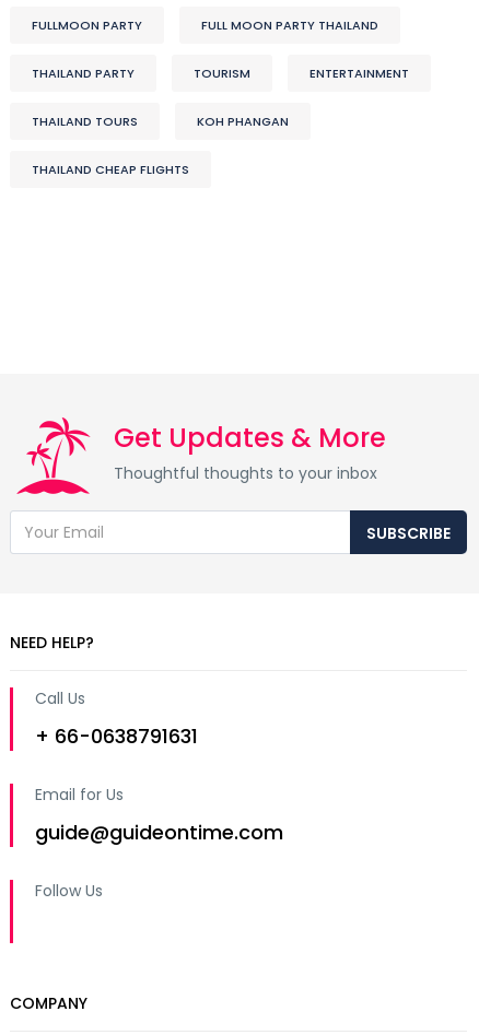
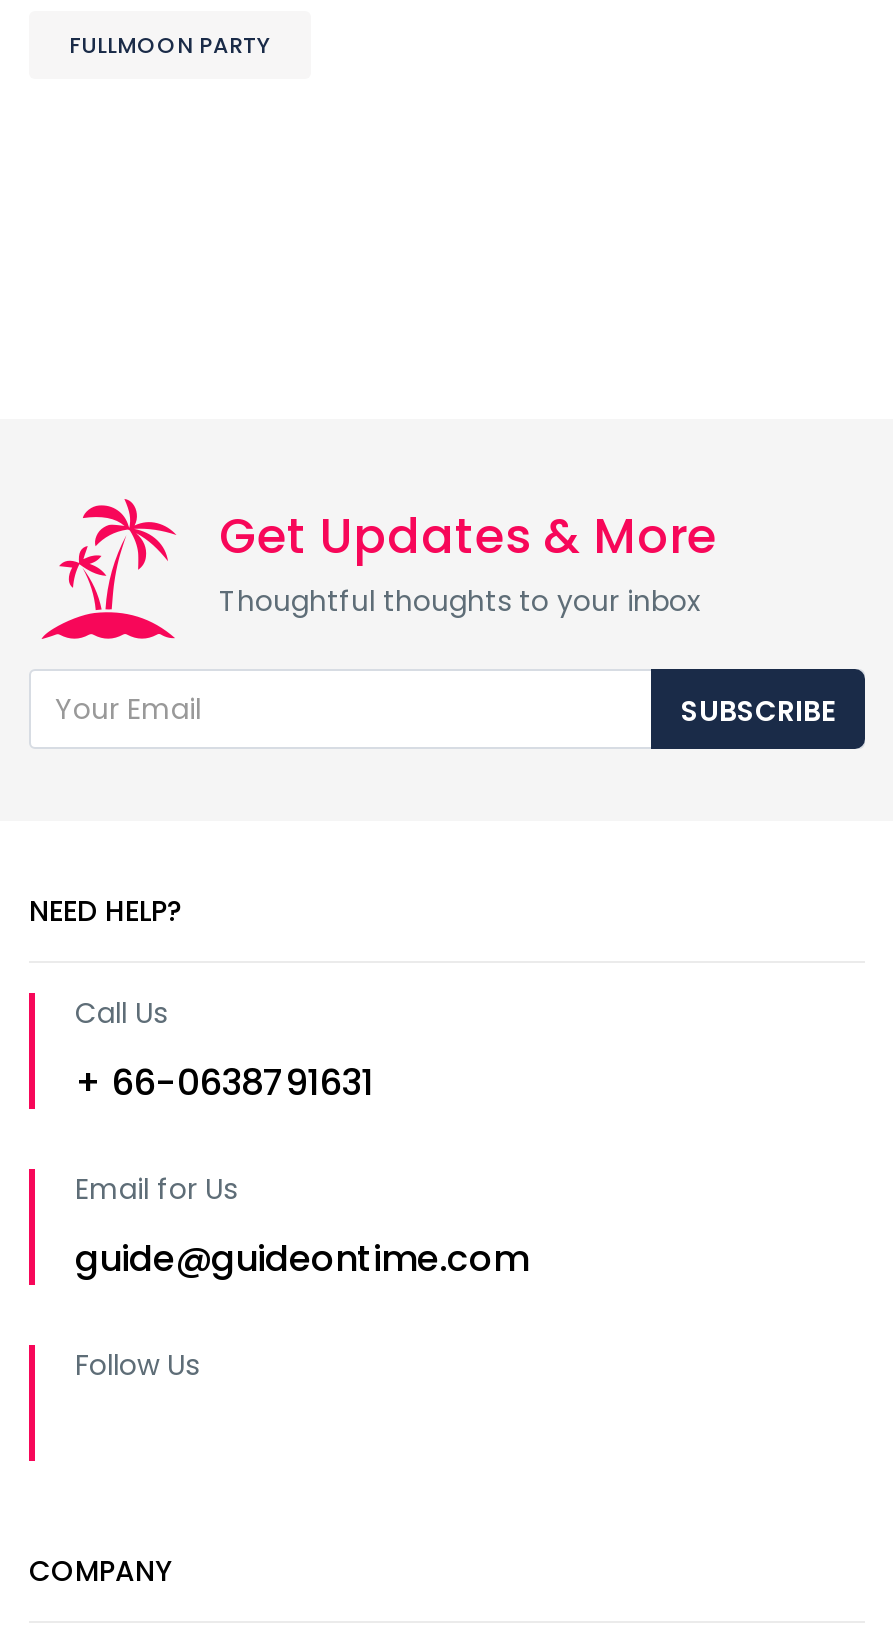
- FULL MOON PARTY THAILAND
- THAILAND PARTY
- TOURISM
- ENTERTAINMENT
- THAILAND TOURS
- KOH PHANGAN
- THAILAND CHEAP FLIGHTS
